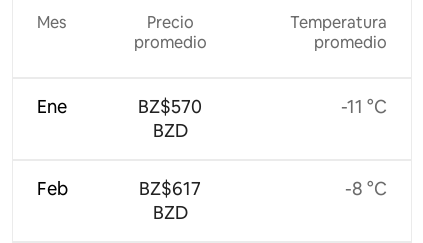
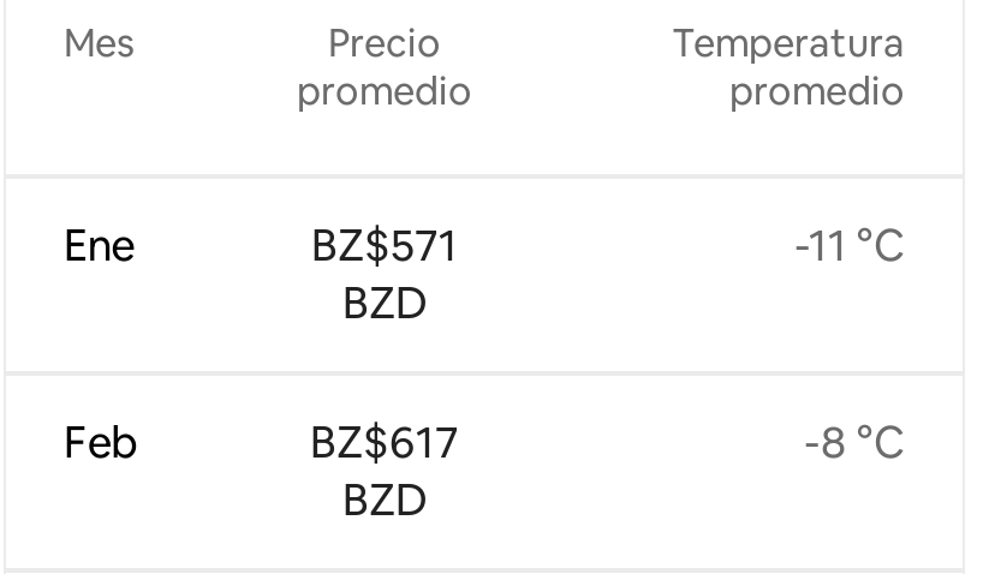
- BZ$570
+ BZ$571
